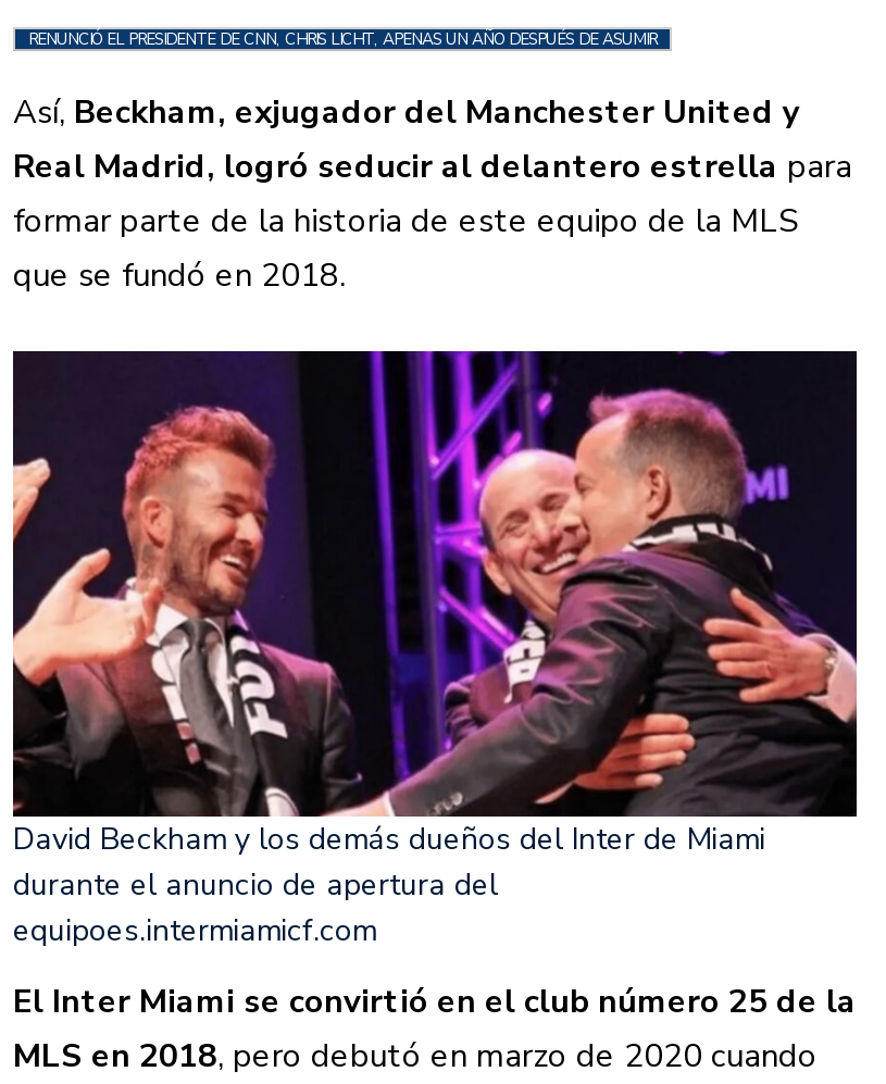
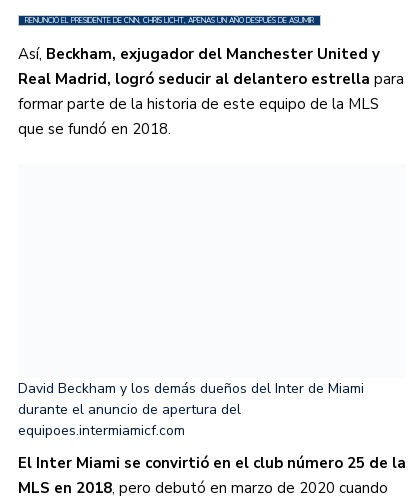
- [image]
